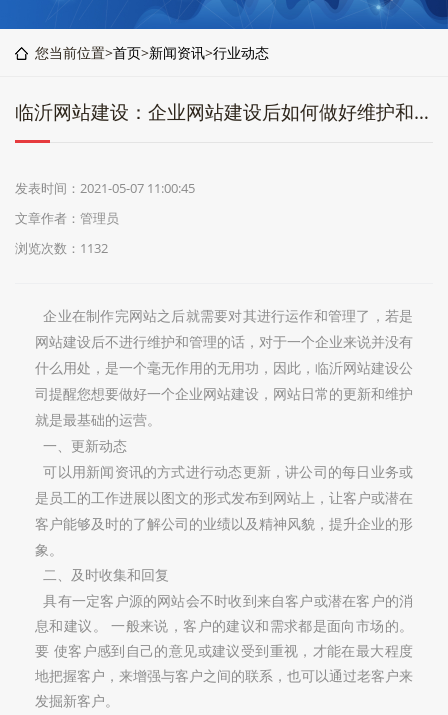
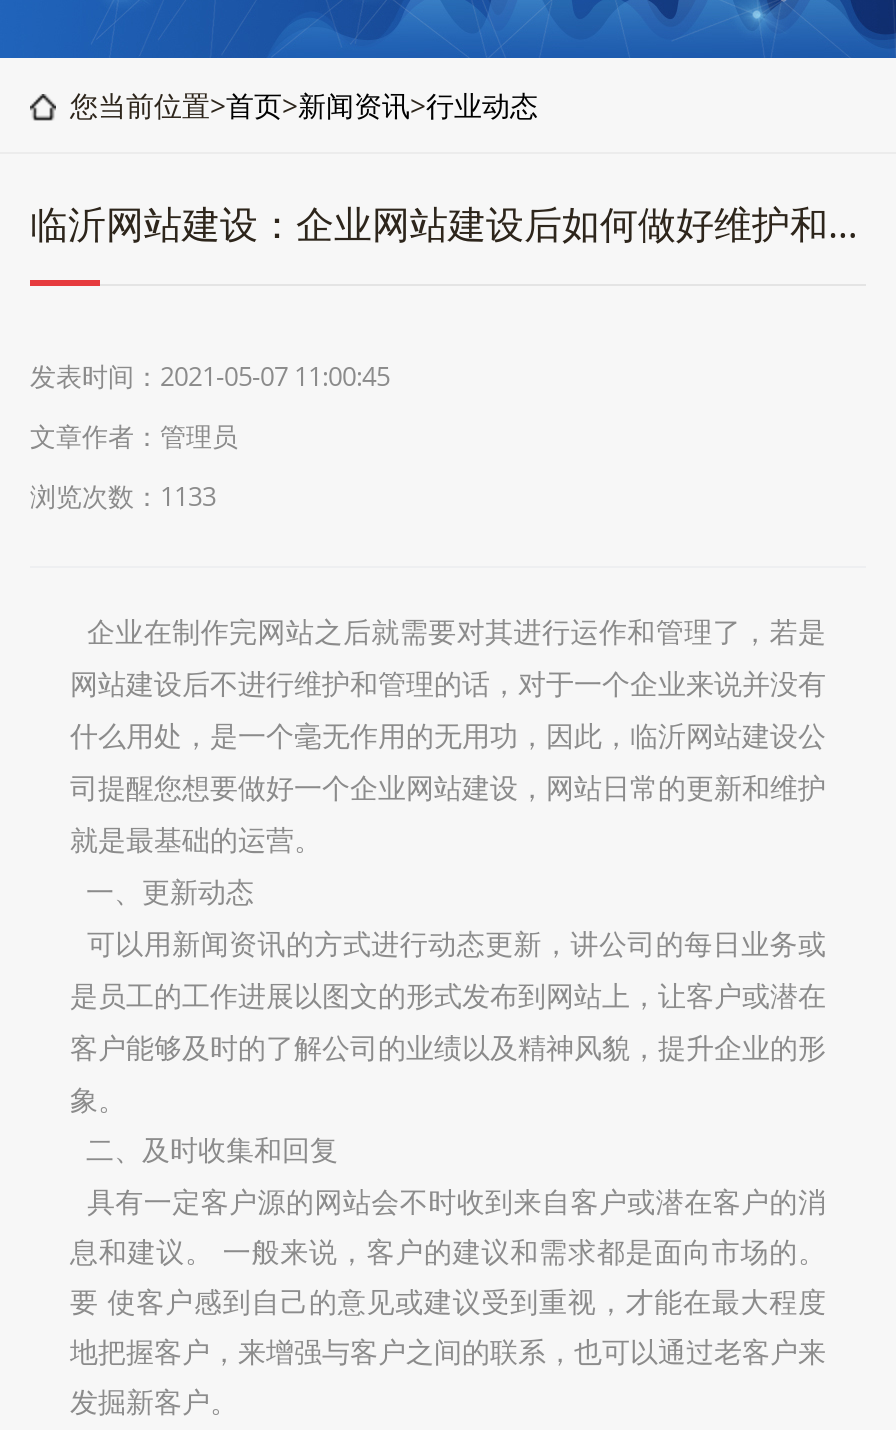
- 浏览次数：1132
+ 浏览次数：1133
